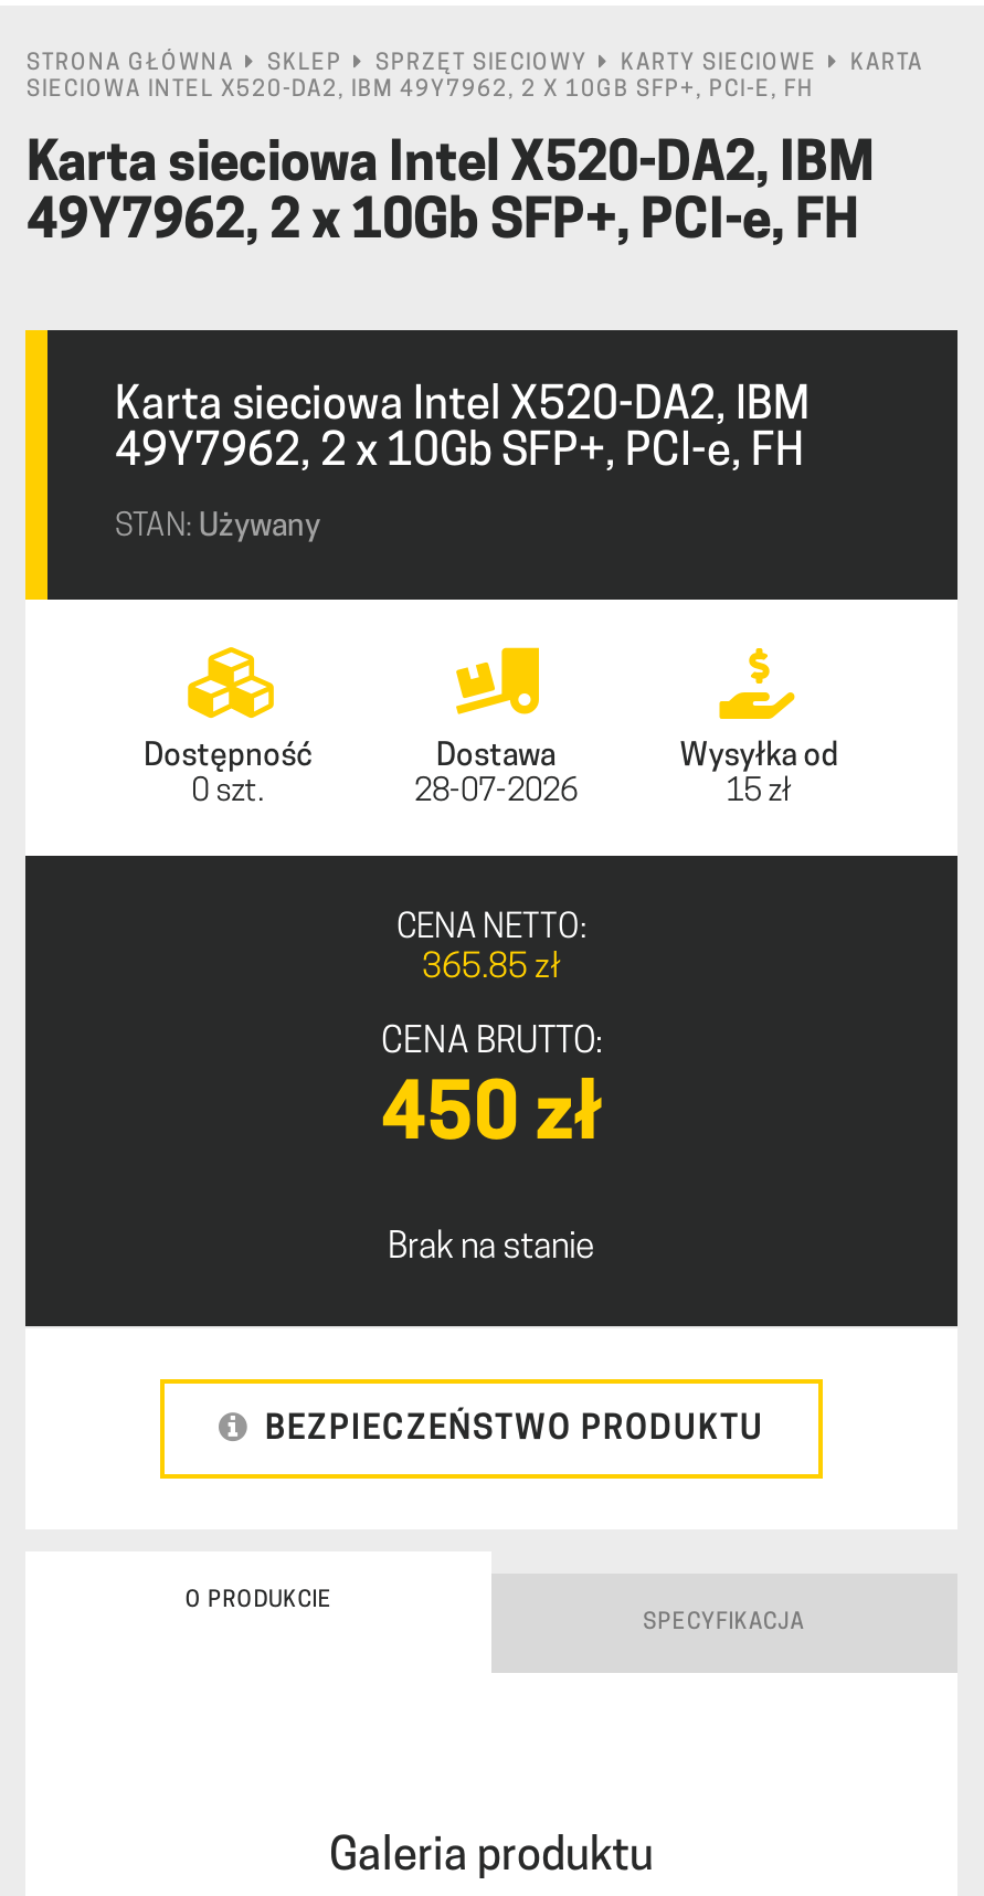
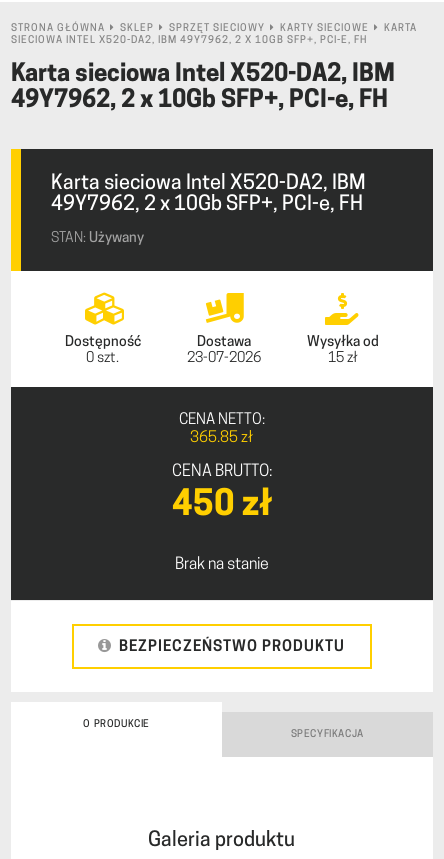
- 28-07-2026
+ 23-07-2026
